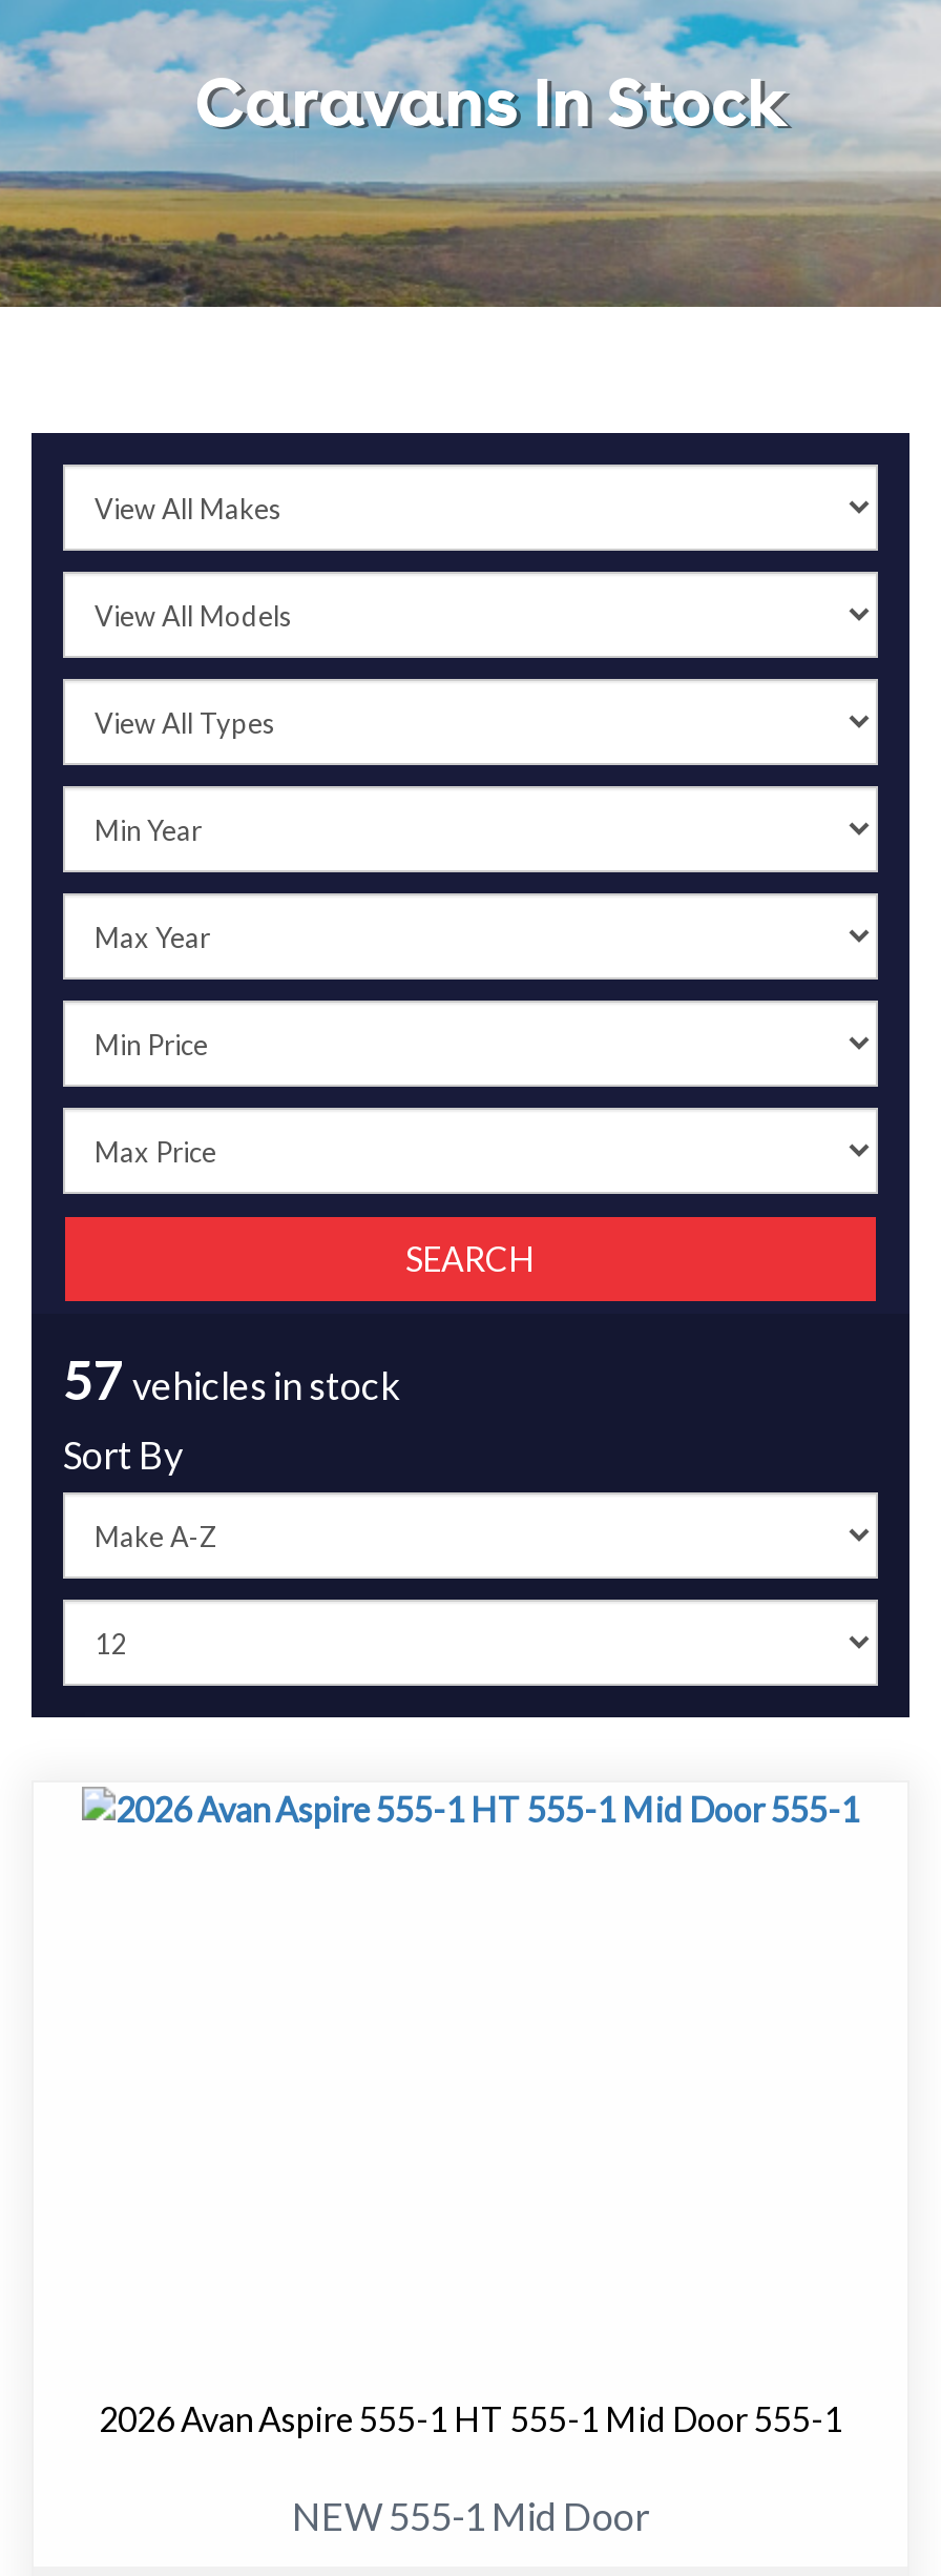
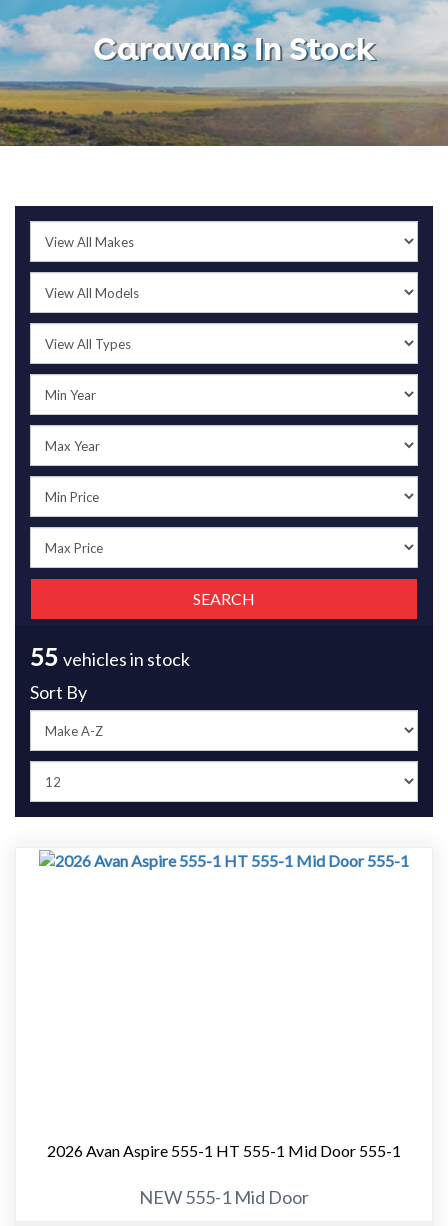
- 57 vehicles in stock
+ 55 vehicles in stock
